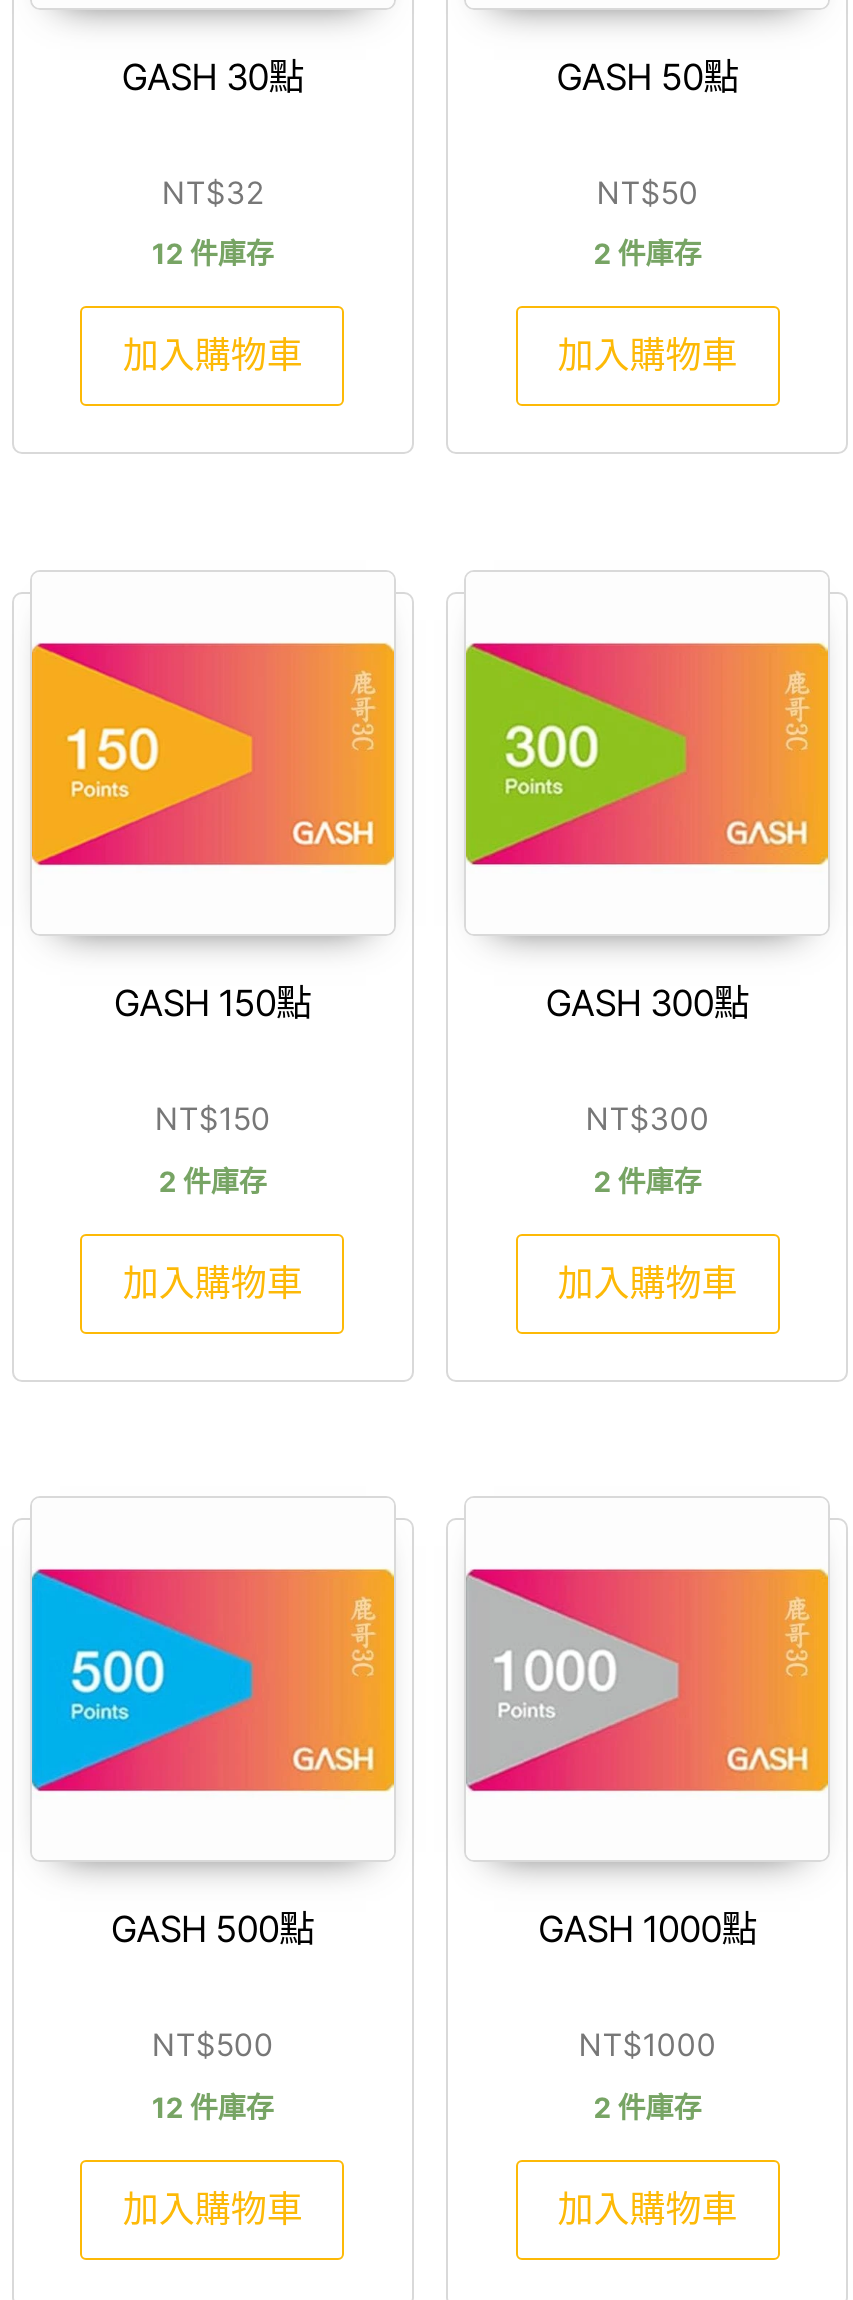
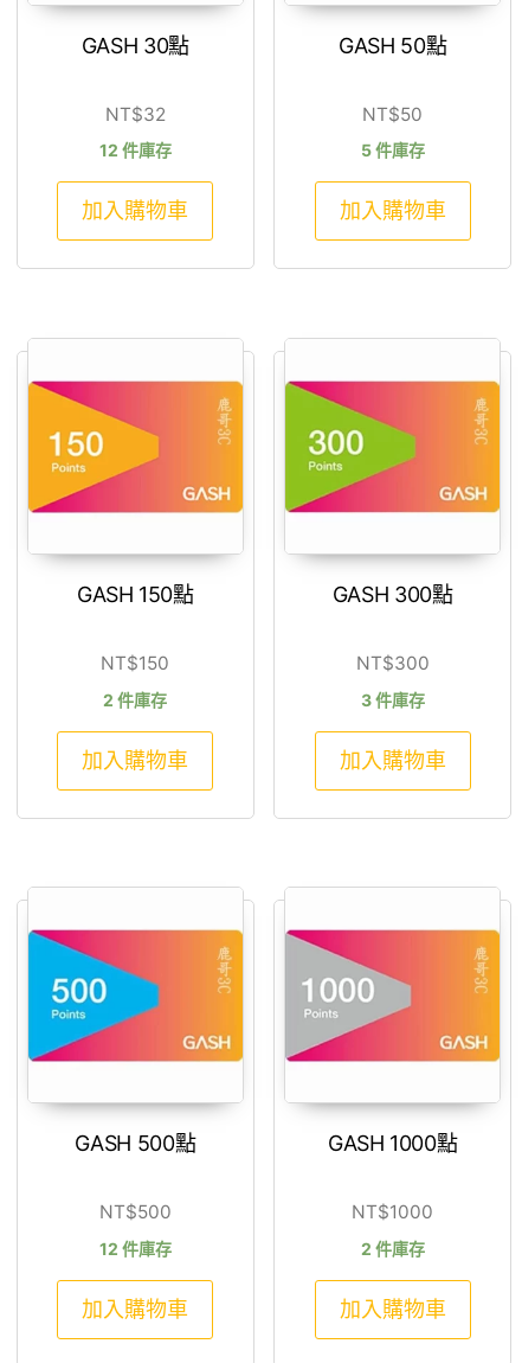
- 2 件庫存
+ 5 件庫存

- 2 件庫存
+ 3 件庫存
